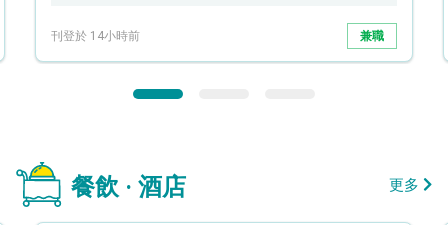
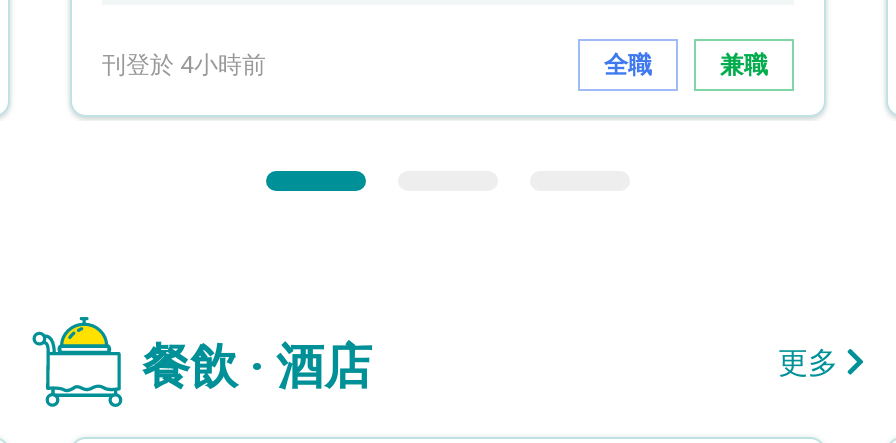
- 刊登於 14小時前
+ 刊登於 4小時前
+ 全職
